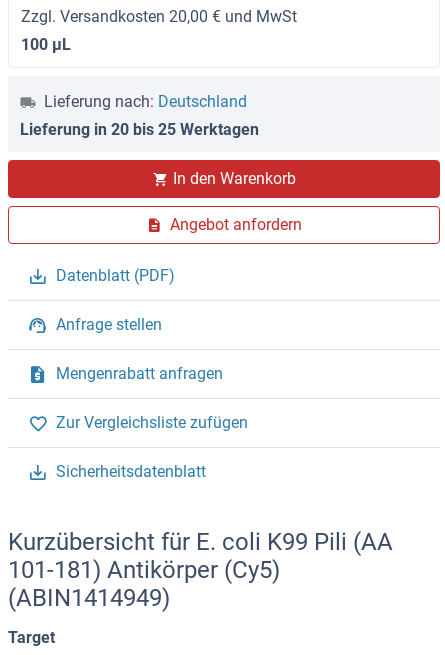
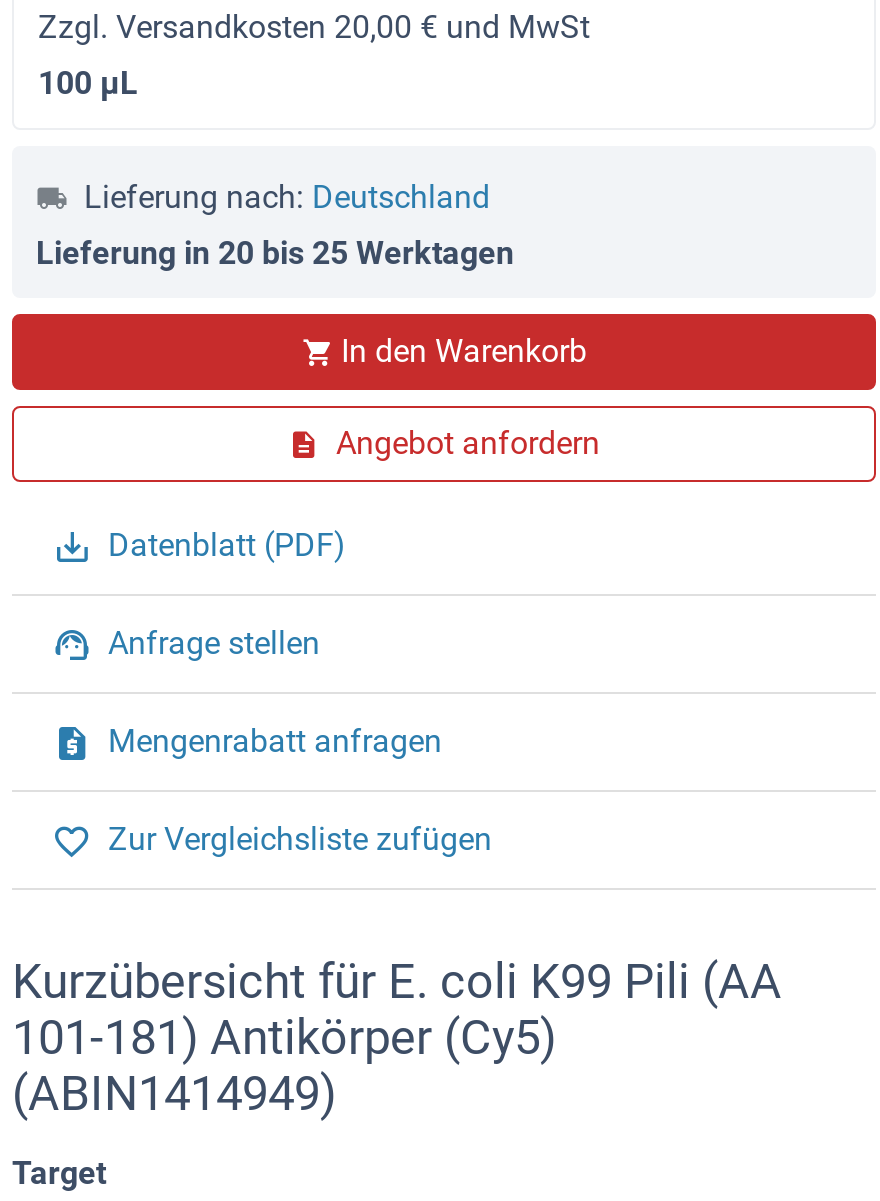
- Sicherheitsdatenblatt
